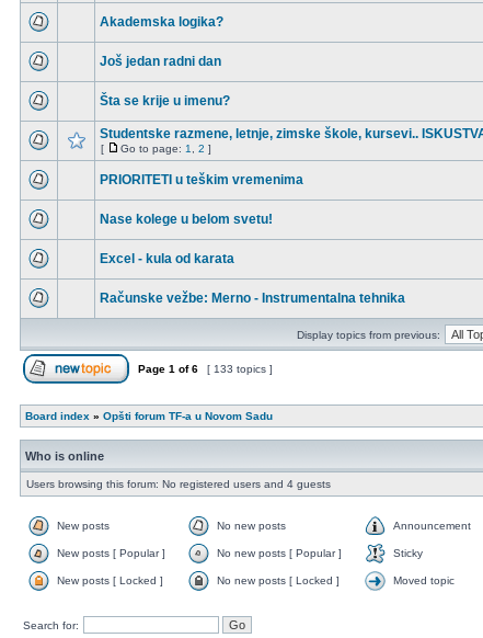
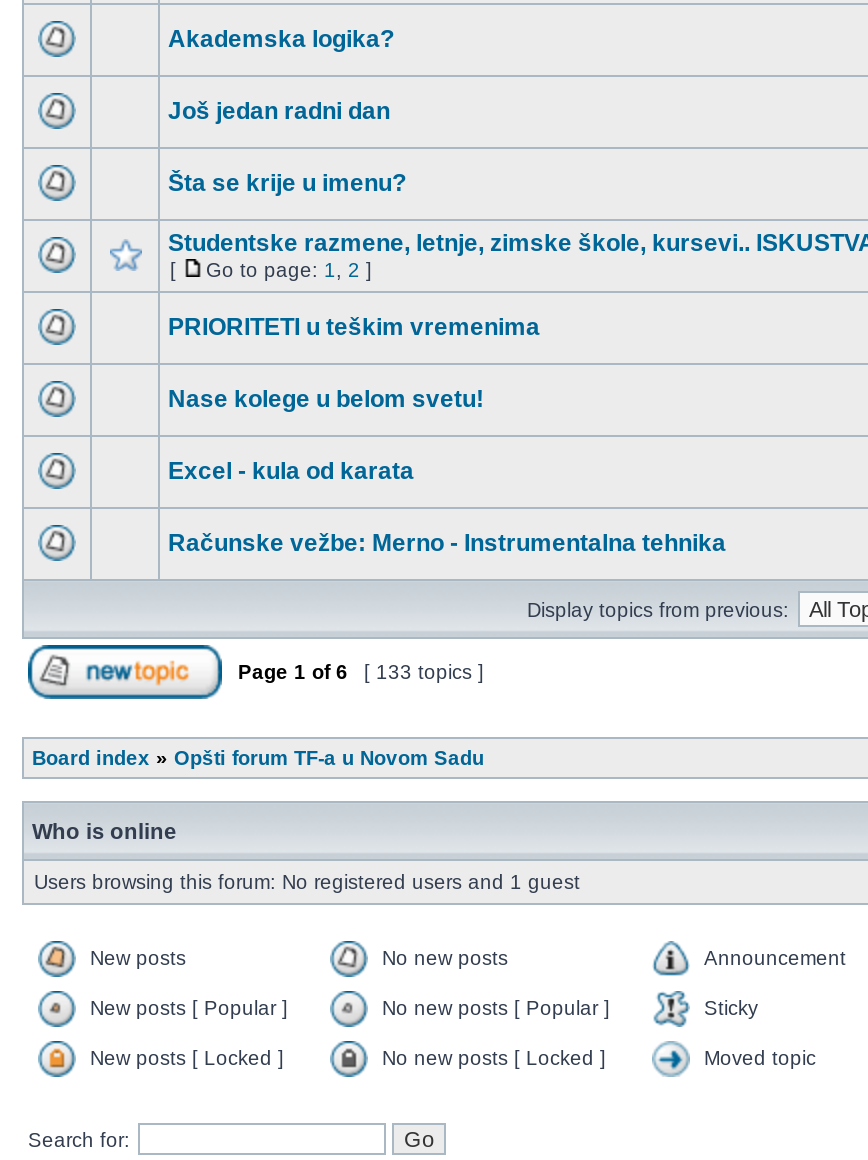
- Users browsing this forum: No registered users and 4 guests
+ Users browsing this forum: No registered users and 1 guest
